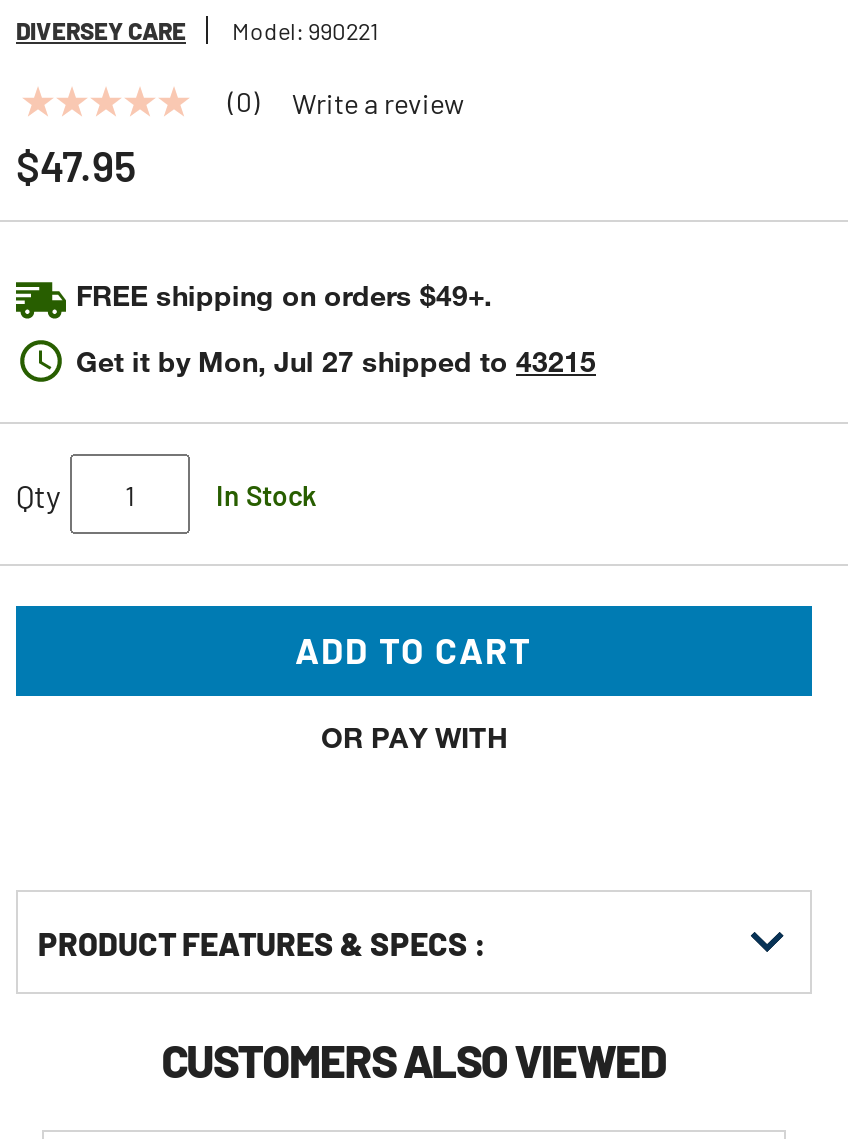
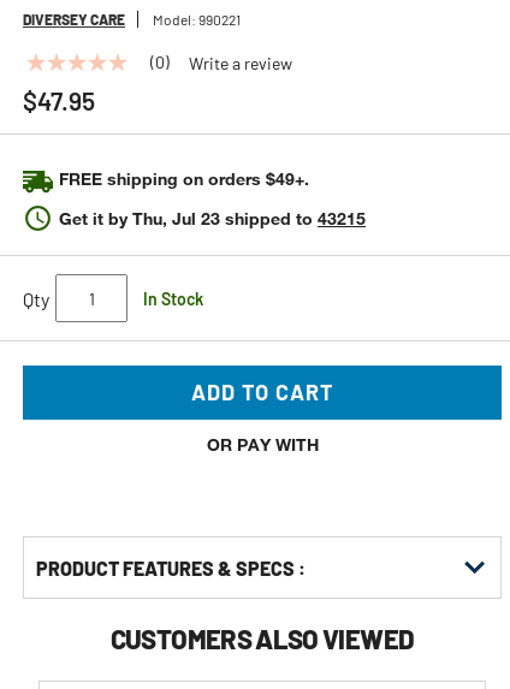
- Get it by Mon, Jul 27 shipped to 43215
+ Get it by Thu, Jul 23 shipped to 43215
